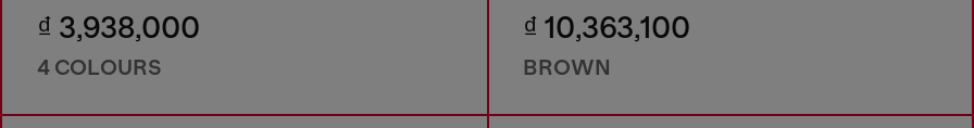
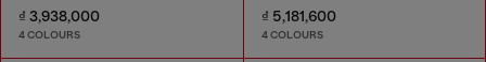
- ₫ 10,363,100
- BROWN
+ ₫ 5,181,600
+ 4 COLOURS
